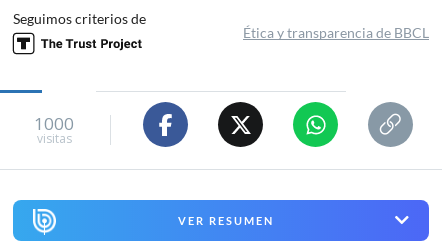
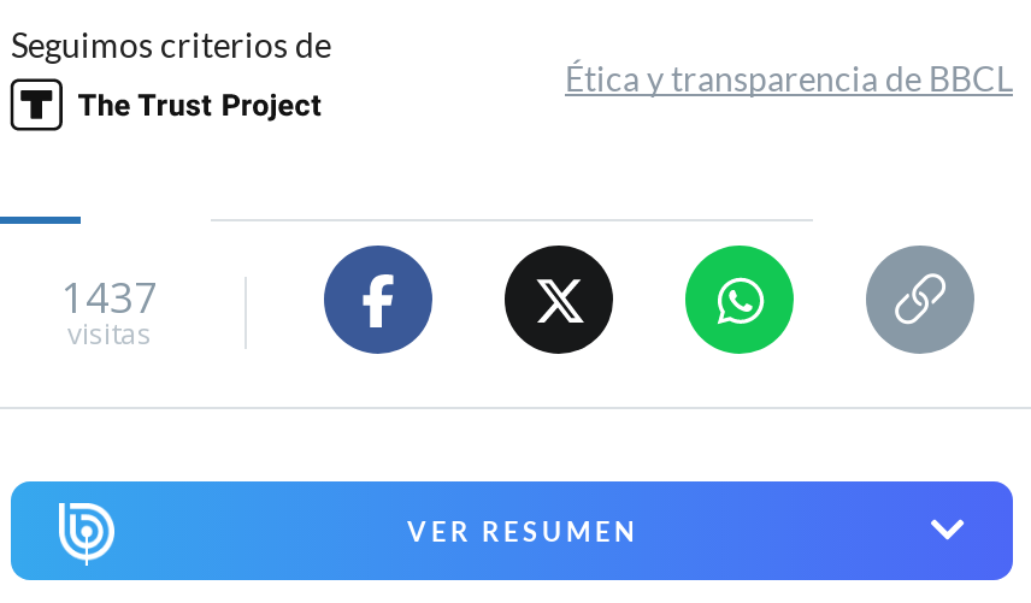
- 1000
+ 1437
